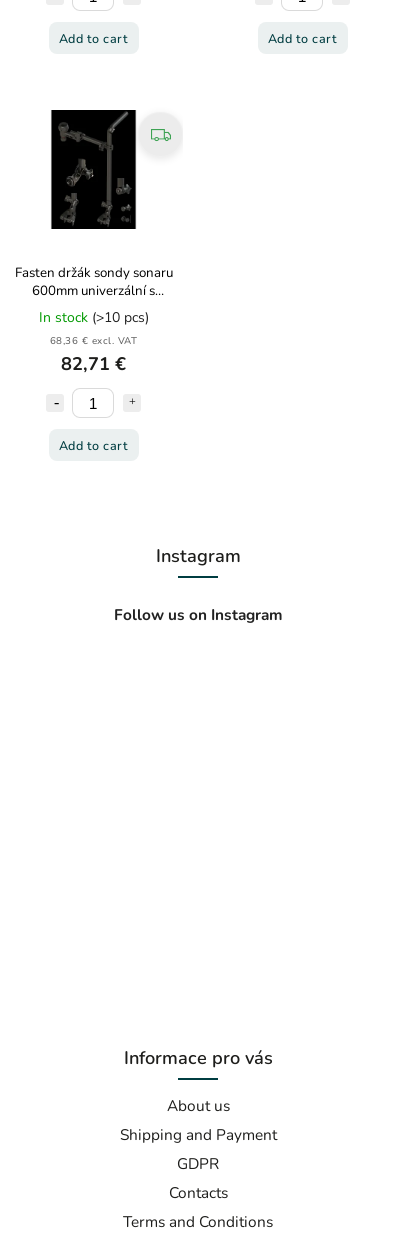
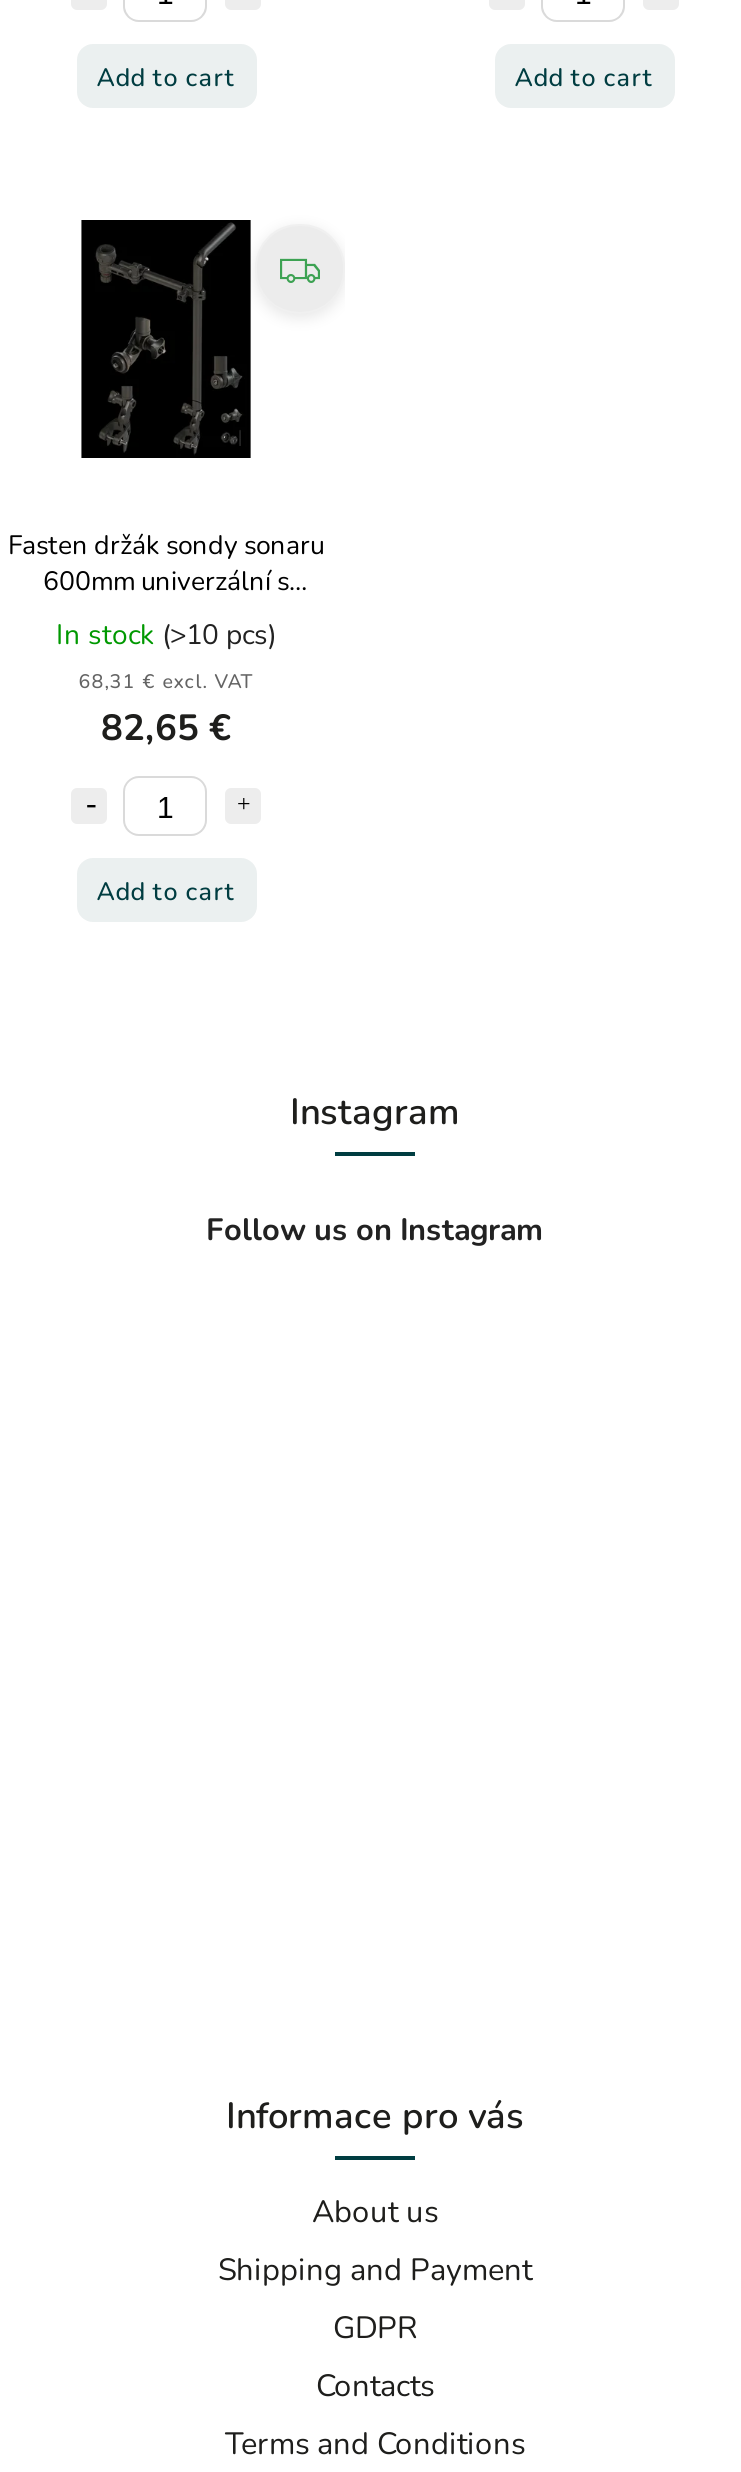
- 68,36 € excl. VAT
+ 68,31 € excl. VAT

- 82,71 €
+ 82,65 €
